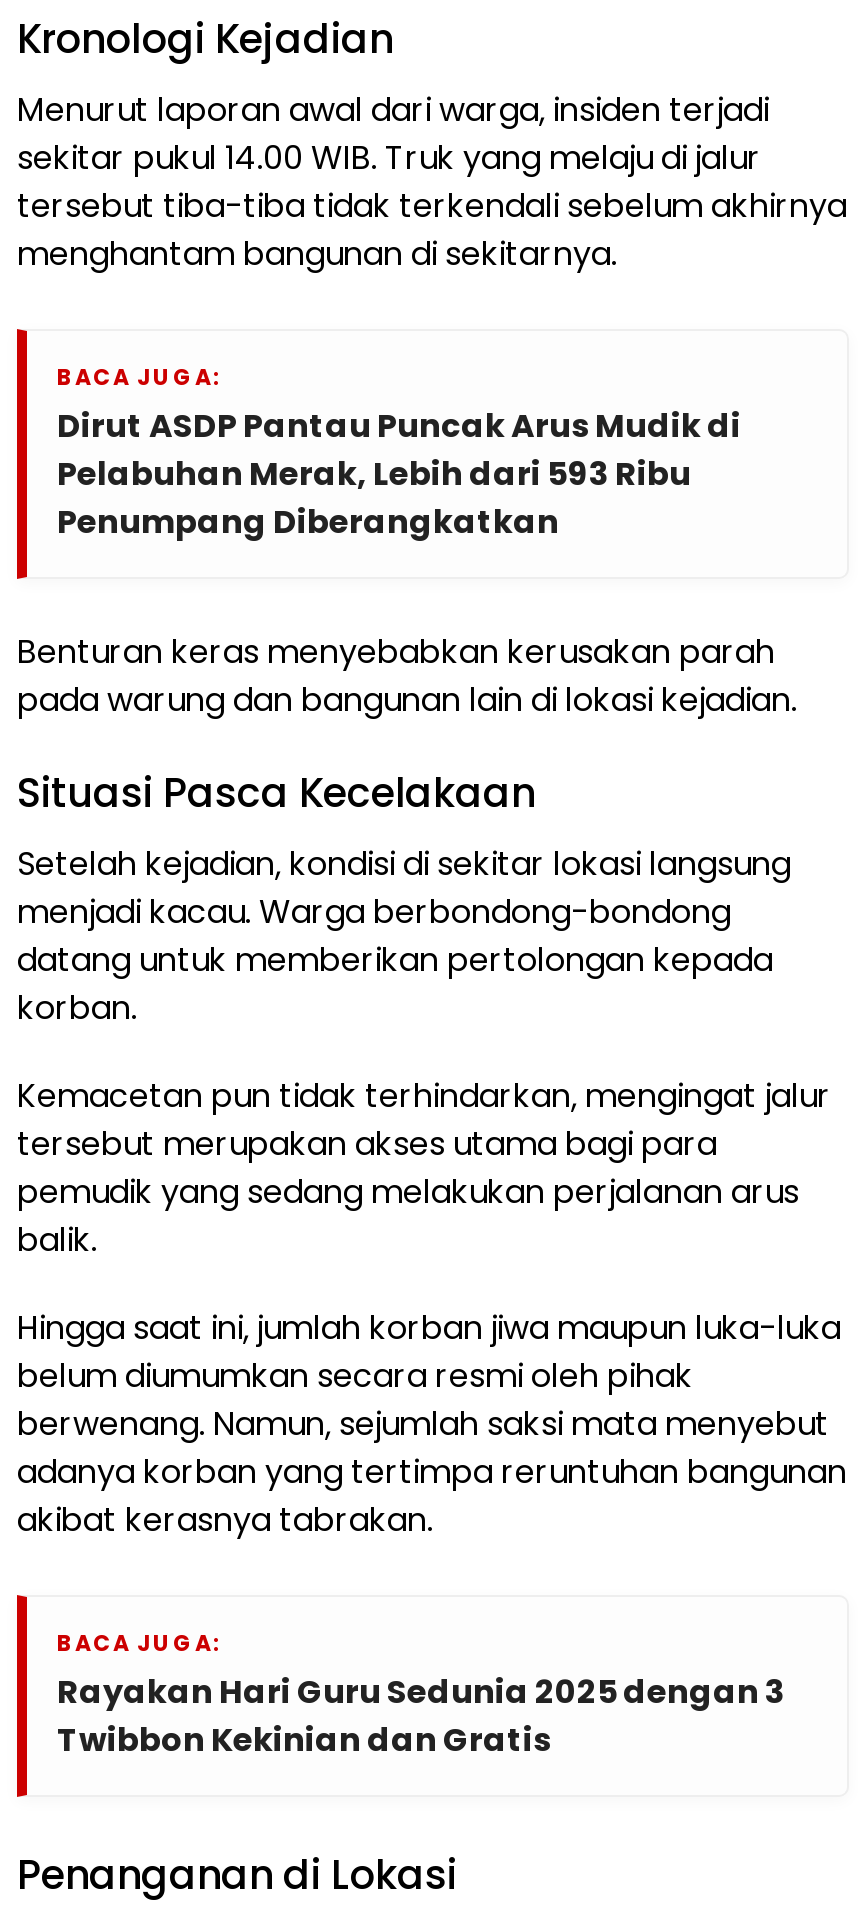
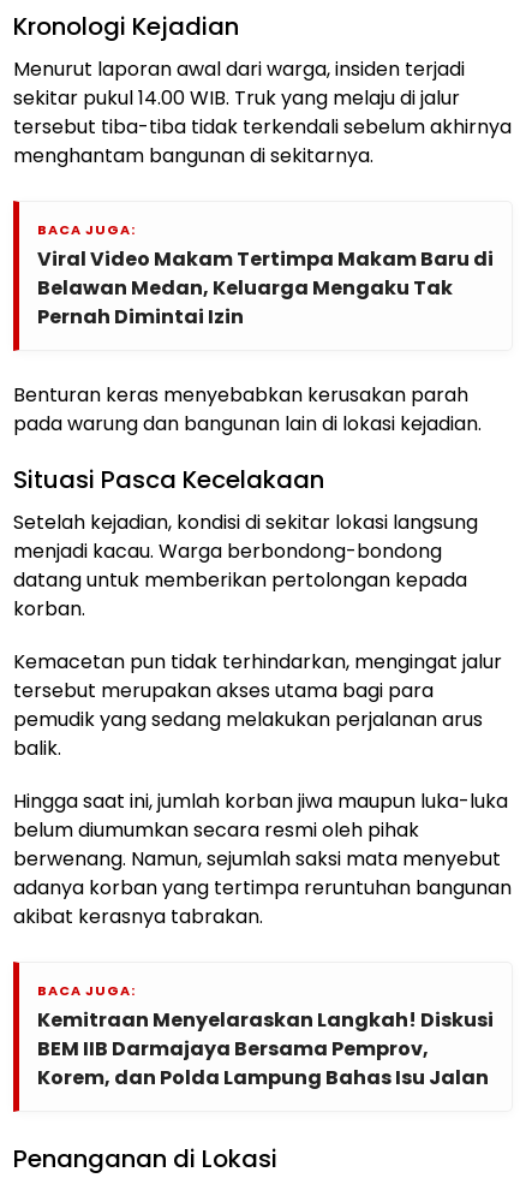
- Dirut ASDP Pantau Puncak Arus Mudik di
- Pelabuhan Merak, Lebih dari 593 Ribu
- Penumpang Diberangkatkan
+ Viral Video Makam Tertimpa Makam Baru di
+ Belawan Medan, Keluarga Mengaku Tak
+ Pernah Dimintai Izin

- Rayakan Hari Guru Sedunia 2025 dengan 3
- Twibbon Kekinian dan Gratis
+ Kemitraan Menyelaraskan Langkah! Diskusi
+ BEM IIB Darmajaya Bersama Pemprov,
+ Korem, dan Polda Lampung Bahas Isu Jalan
